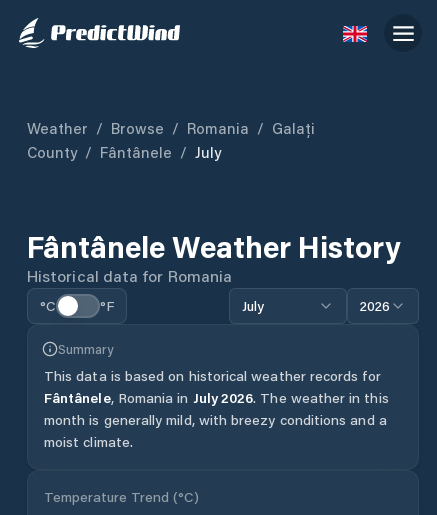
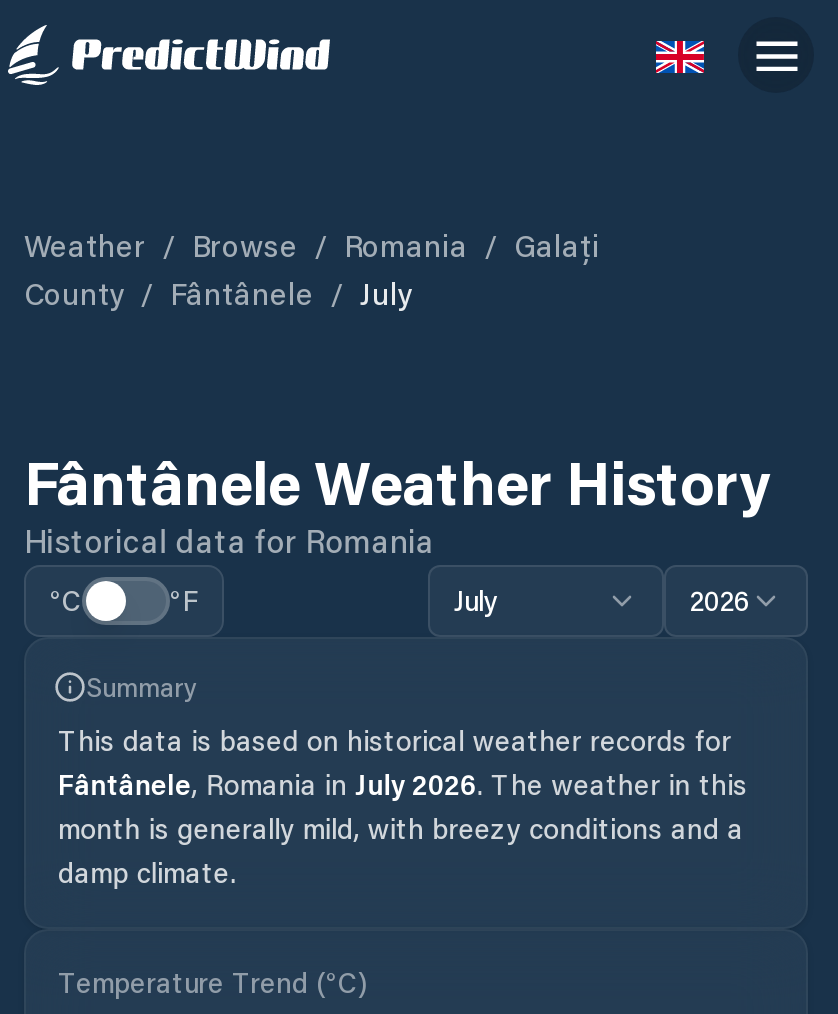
- moist climate.
+ damp climate.
